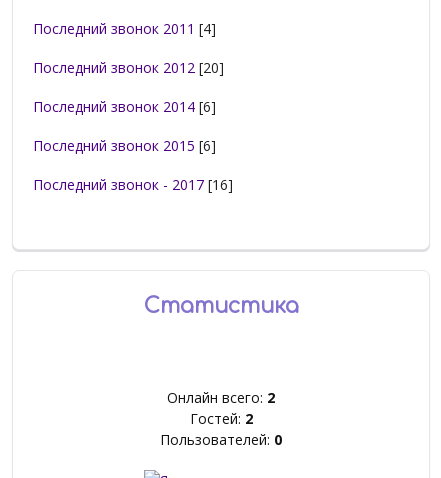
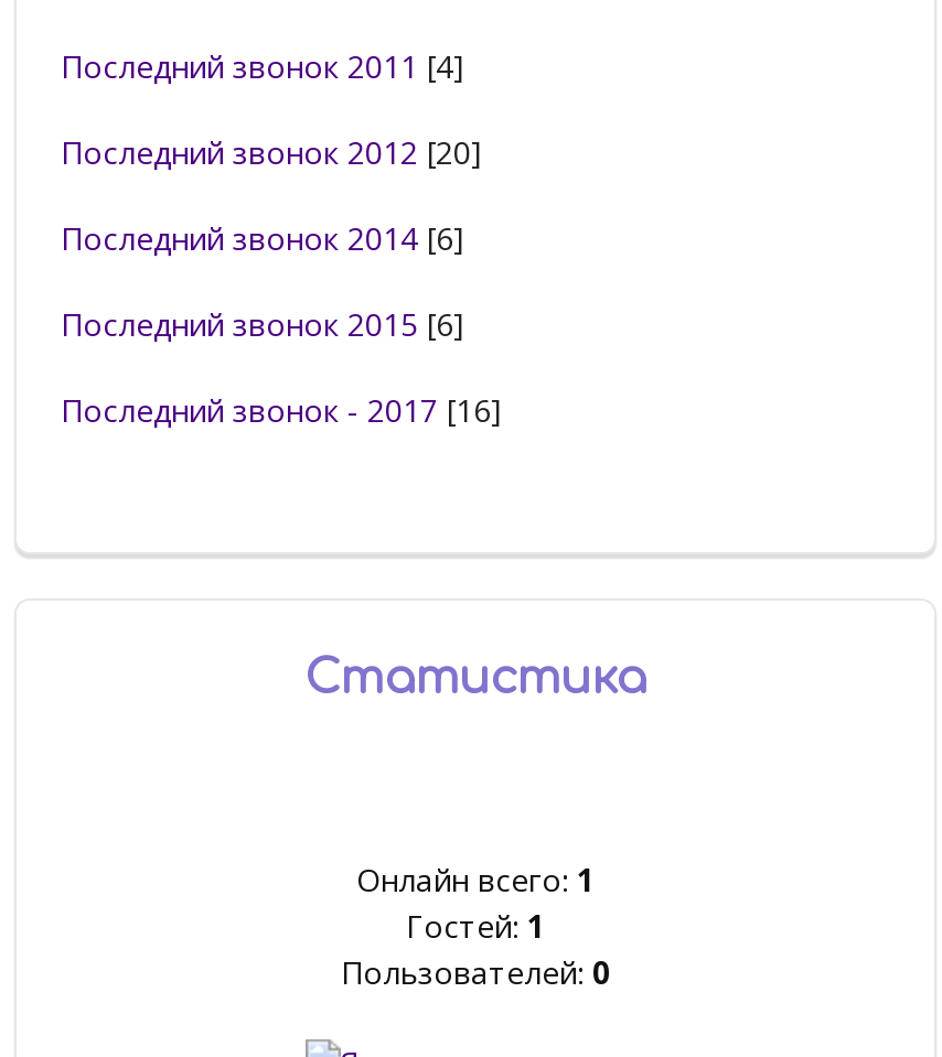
- Онлайн всего: 2
+ Онлайн всего: 1

- Гостей: 2
+ Гостей: 1
